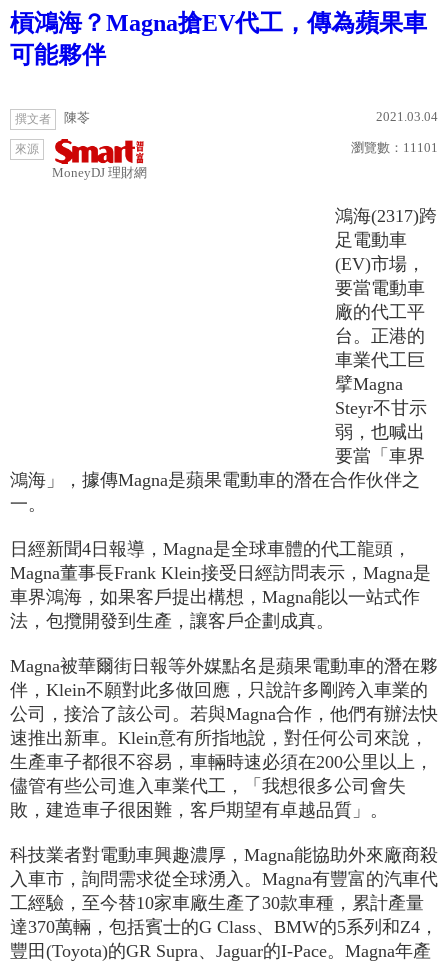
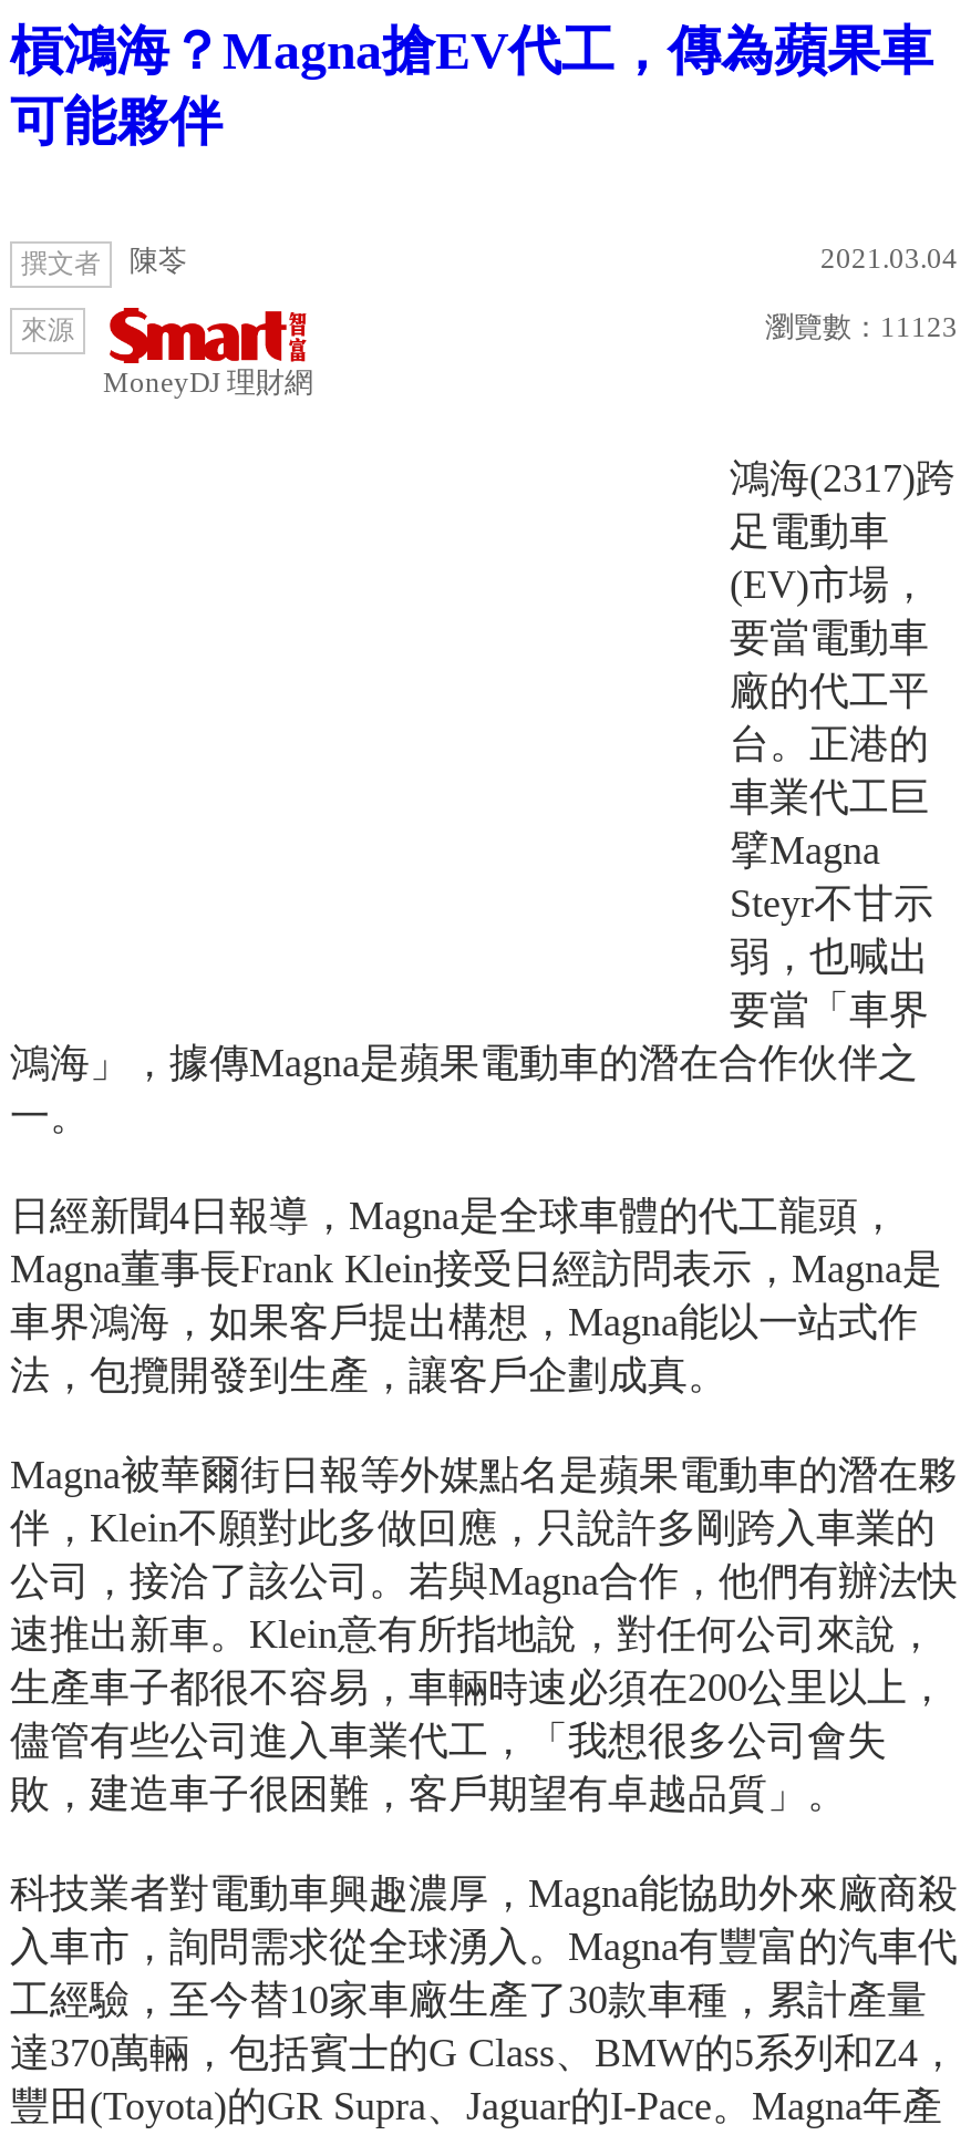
- 瀏覽數：11101
+ 瀏覽數：11123
